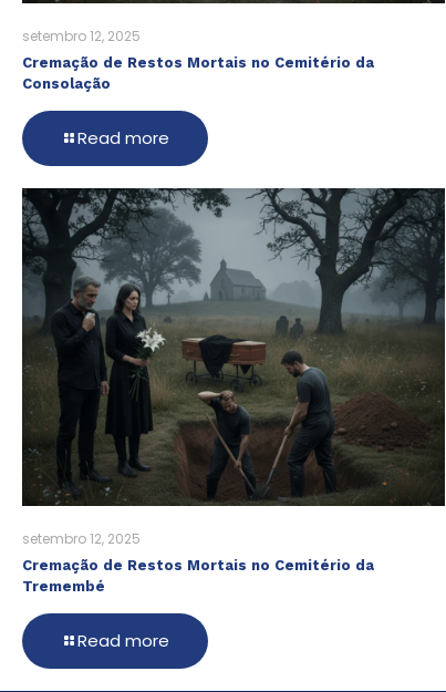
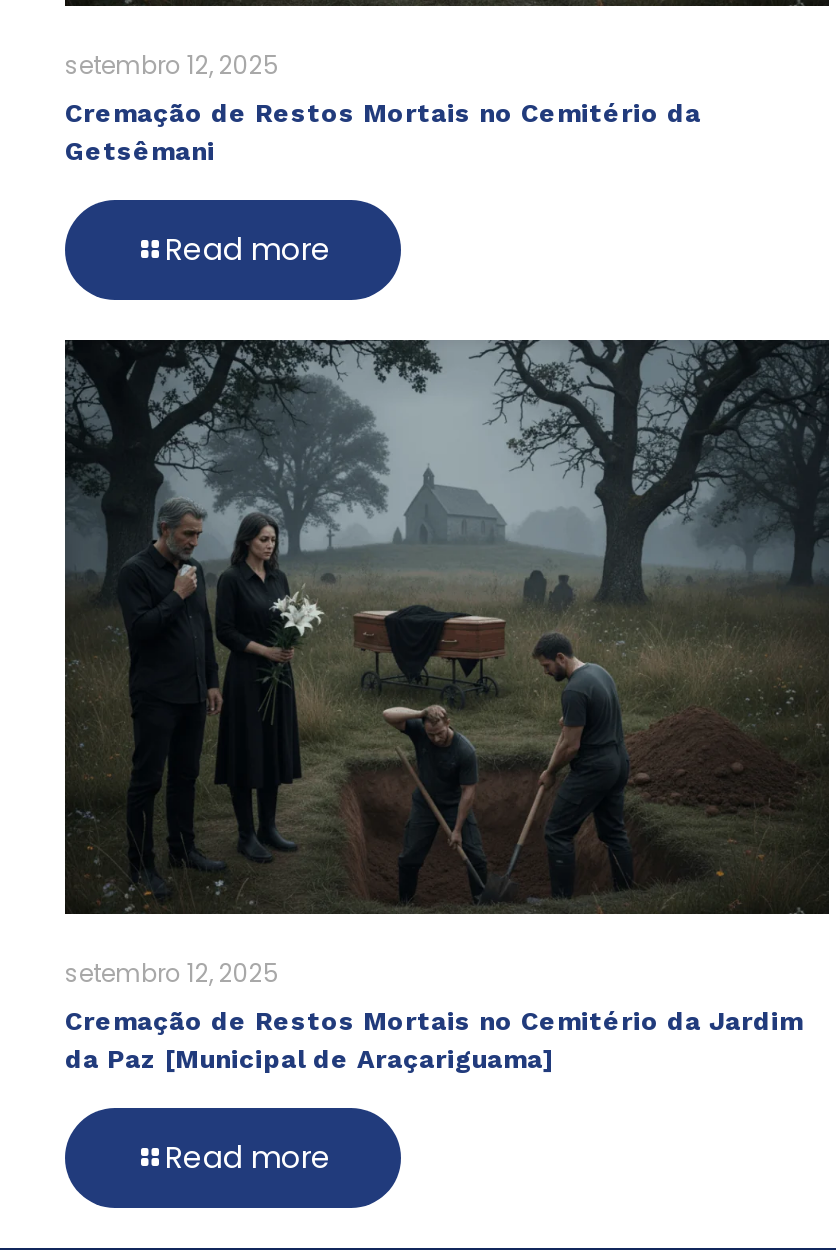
- Consolação
+ Getsêmani

- Cremação de Restos Mortais no Cemitério da
- Tremembé
+ Cremação de Restos Mortais no Cemitério da Jardim
+ da Paz [Municipal de Araçariguama]
